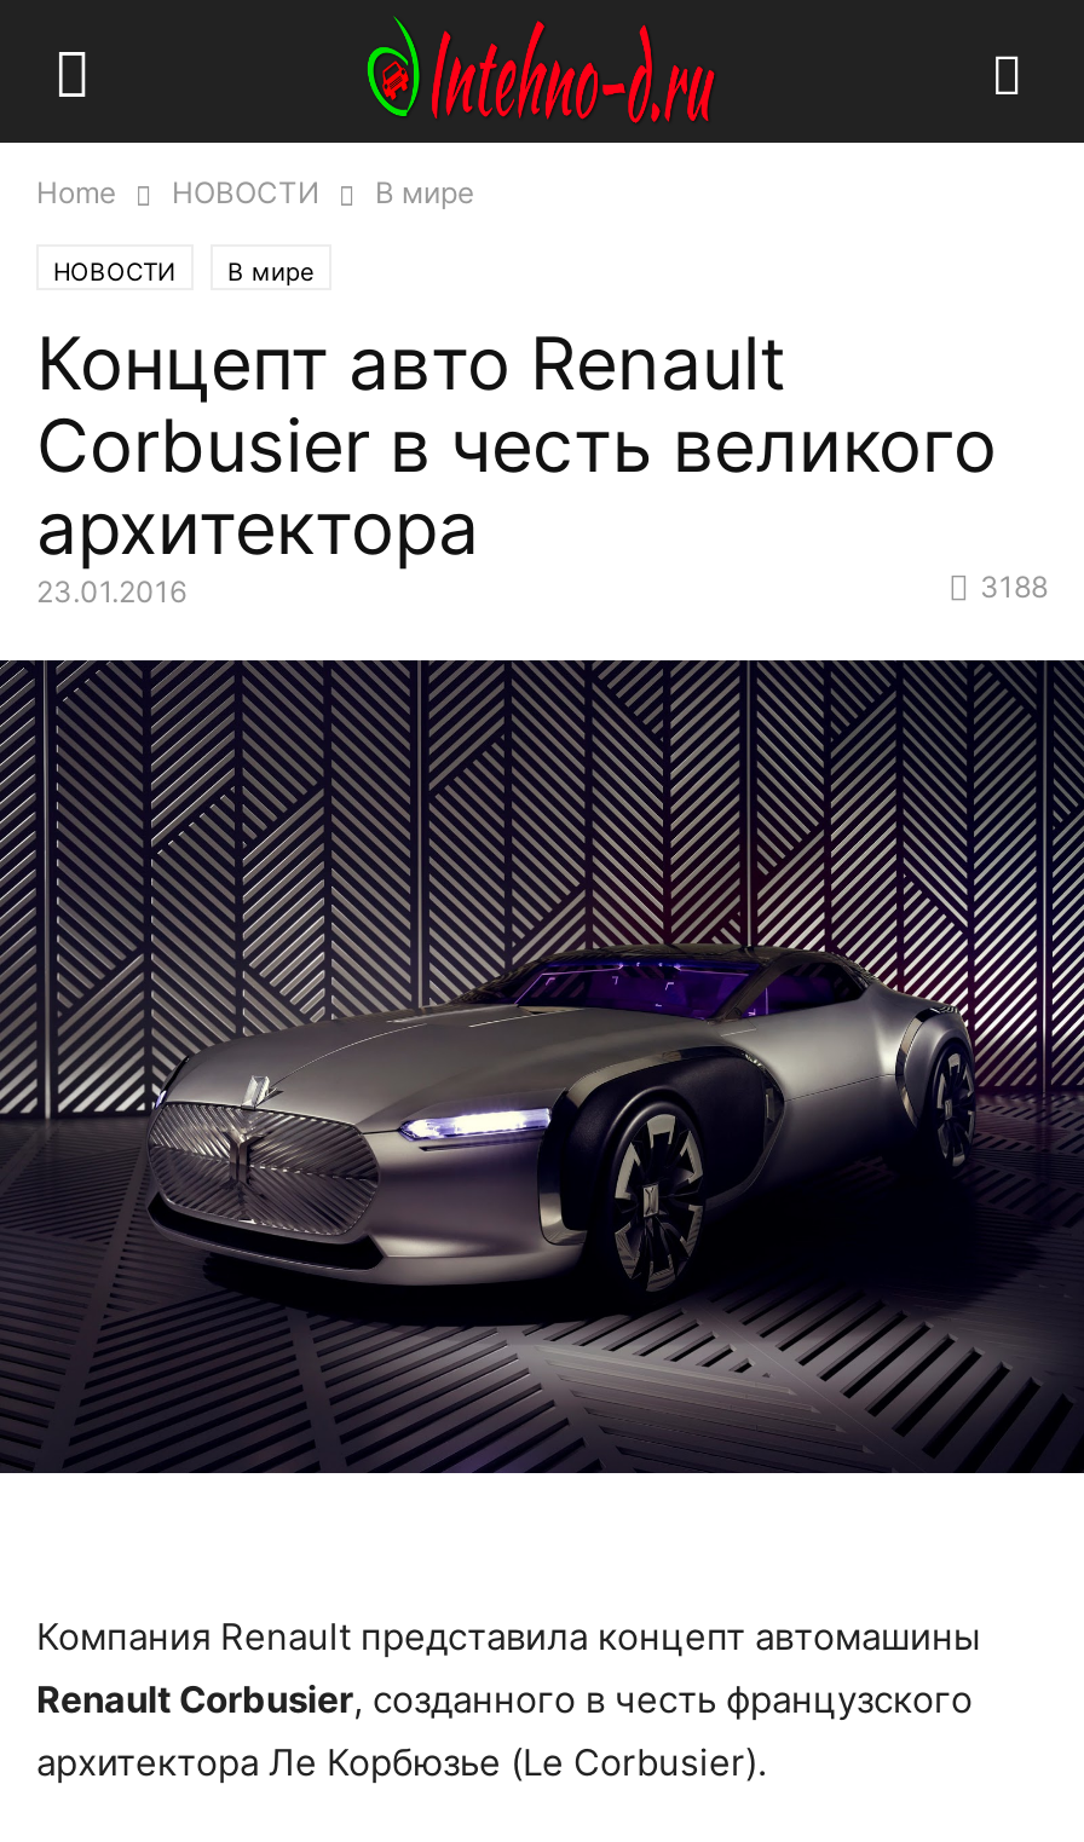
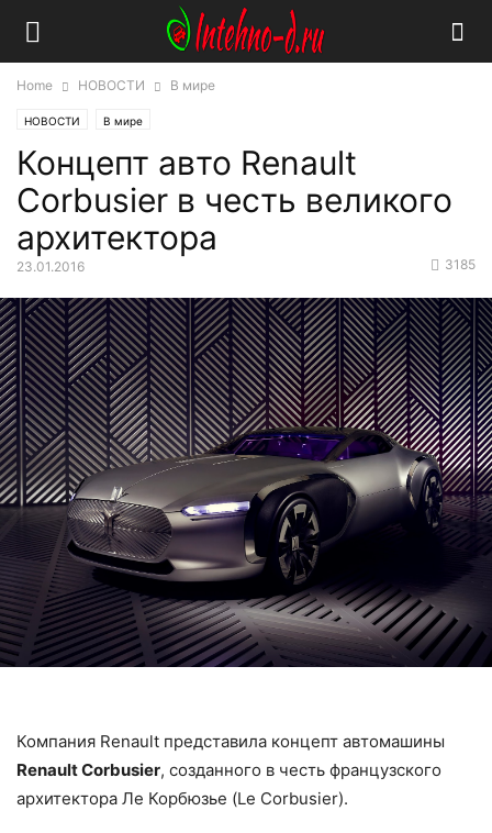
- 3188
+ 3185
